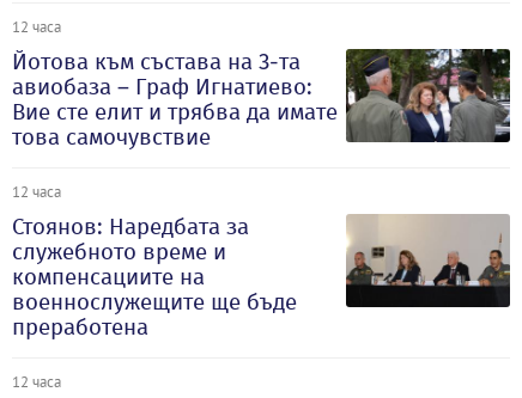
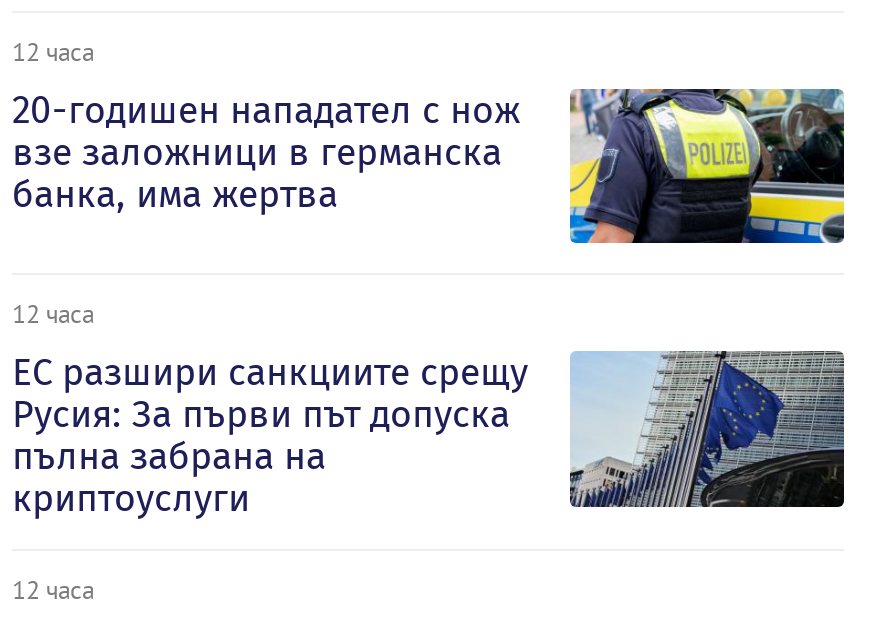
- [image]
- Йотова към състава на 3-та
- авиобаза – Граф Игнатиево:
- Вие сте елит и трябва да имате
- това самочувствие
+ [image]
+ 20-годишен нападател с нож
+ взе заложници в германска
+ банка, има жертва

- [image]
- Стоянов: Наредбата за
- служебното време и
- компенсациите на
- военнослужещите ще бъде
- преработена
+ [image]
+ ЕС разшири санкциите срещу
+ Русия: За първи път допуска
+ пълна забрана на
+ криптоуслуги
